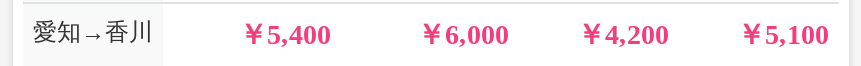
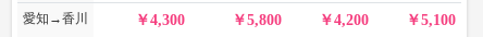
- 5,400
+ 4,300

- 6,000
+ 5,800
